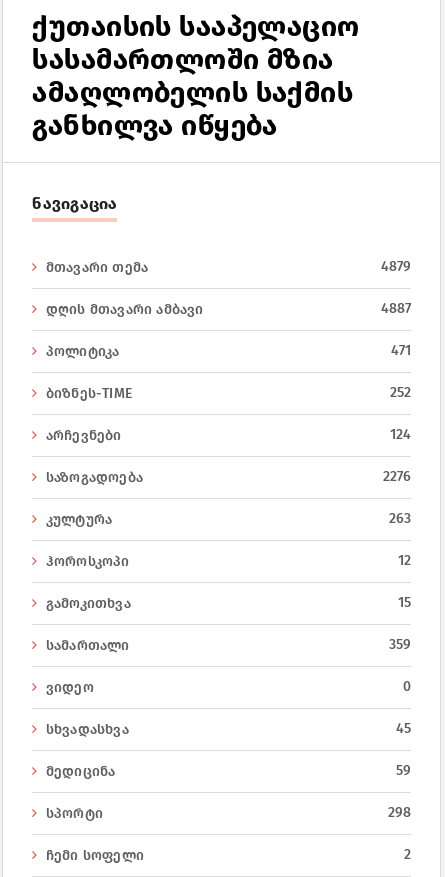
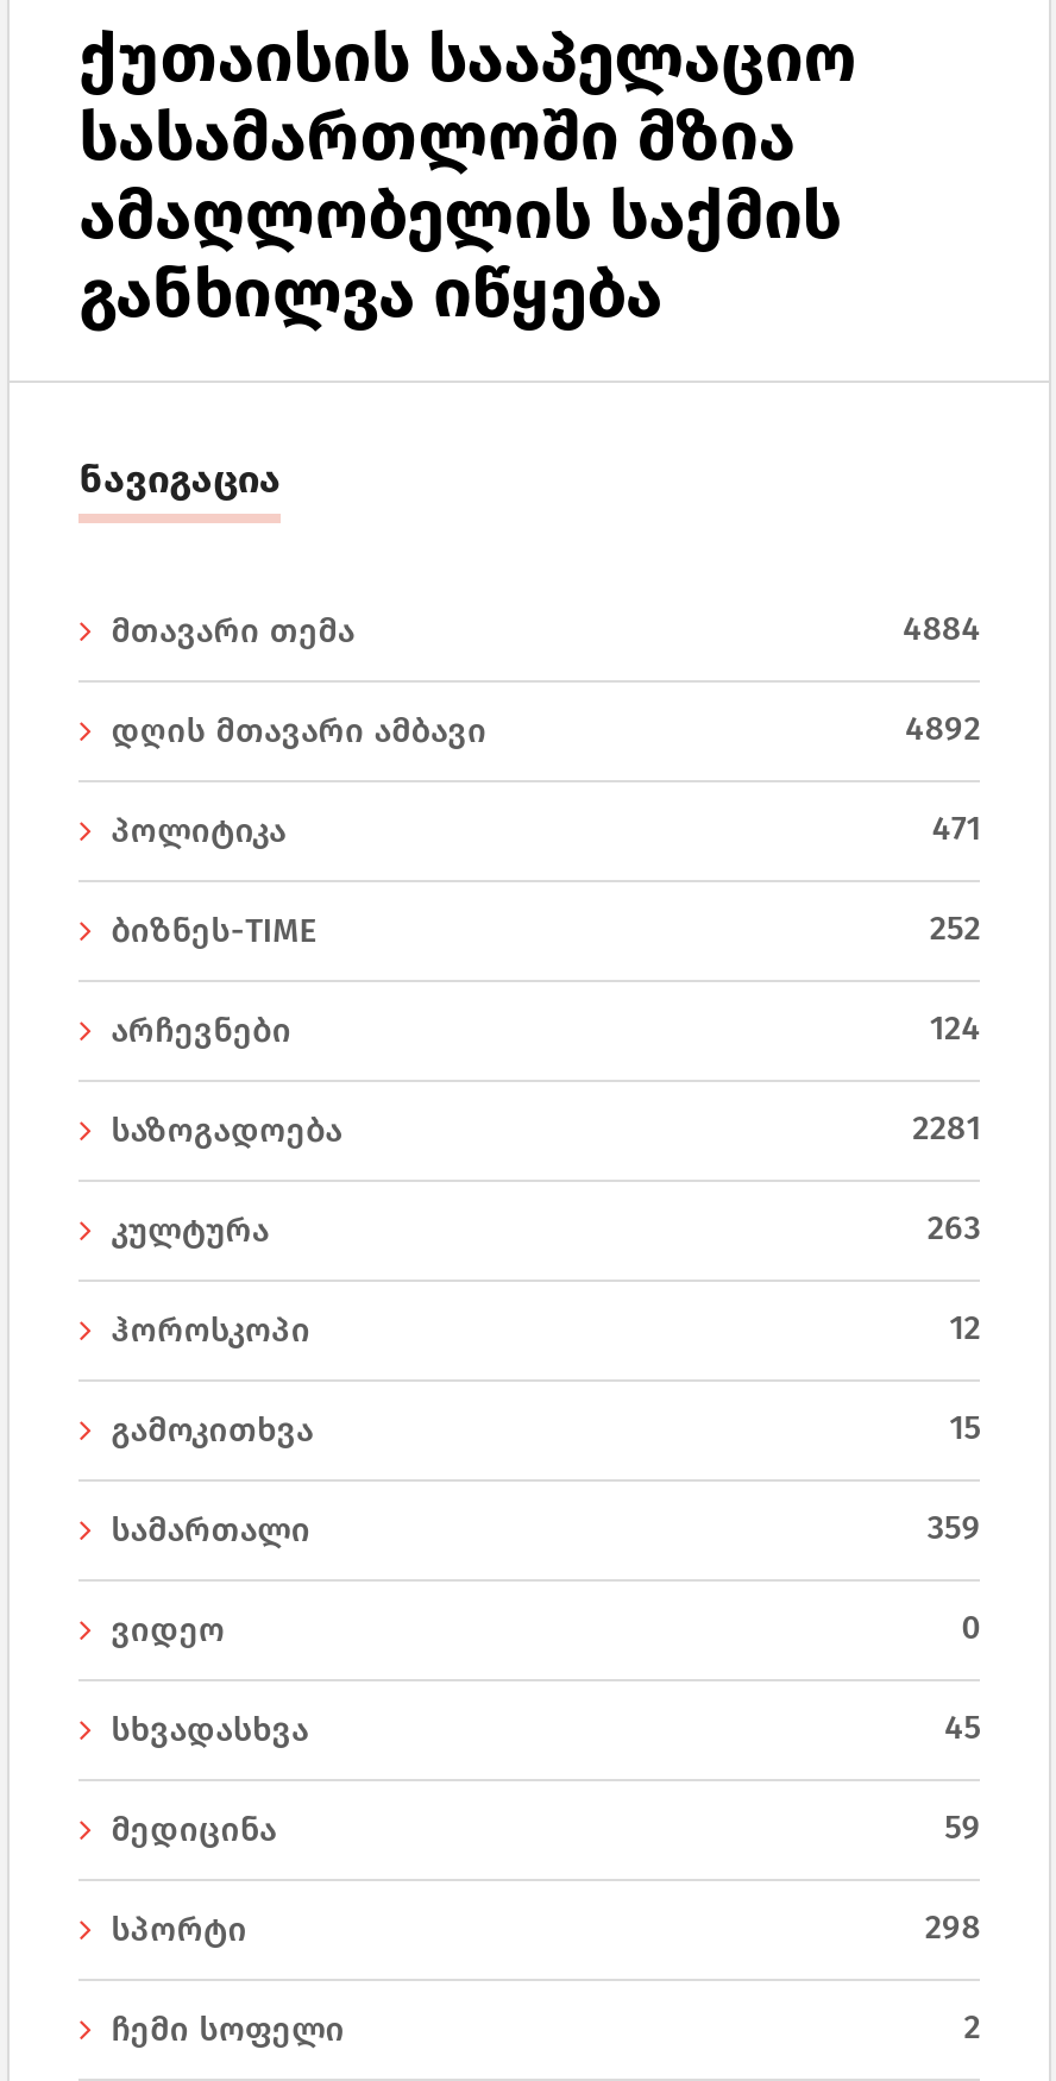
- 4879
+ 4884

- 4887
+ 4892

- 2276
+ 2281
